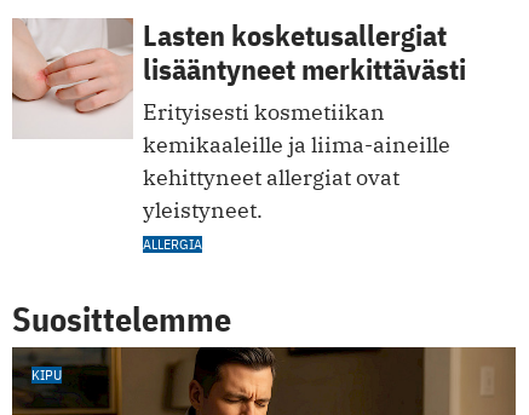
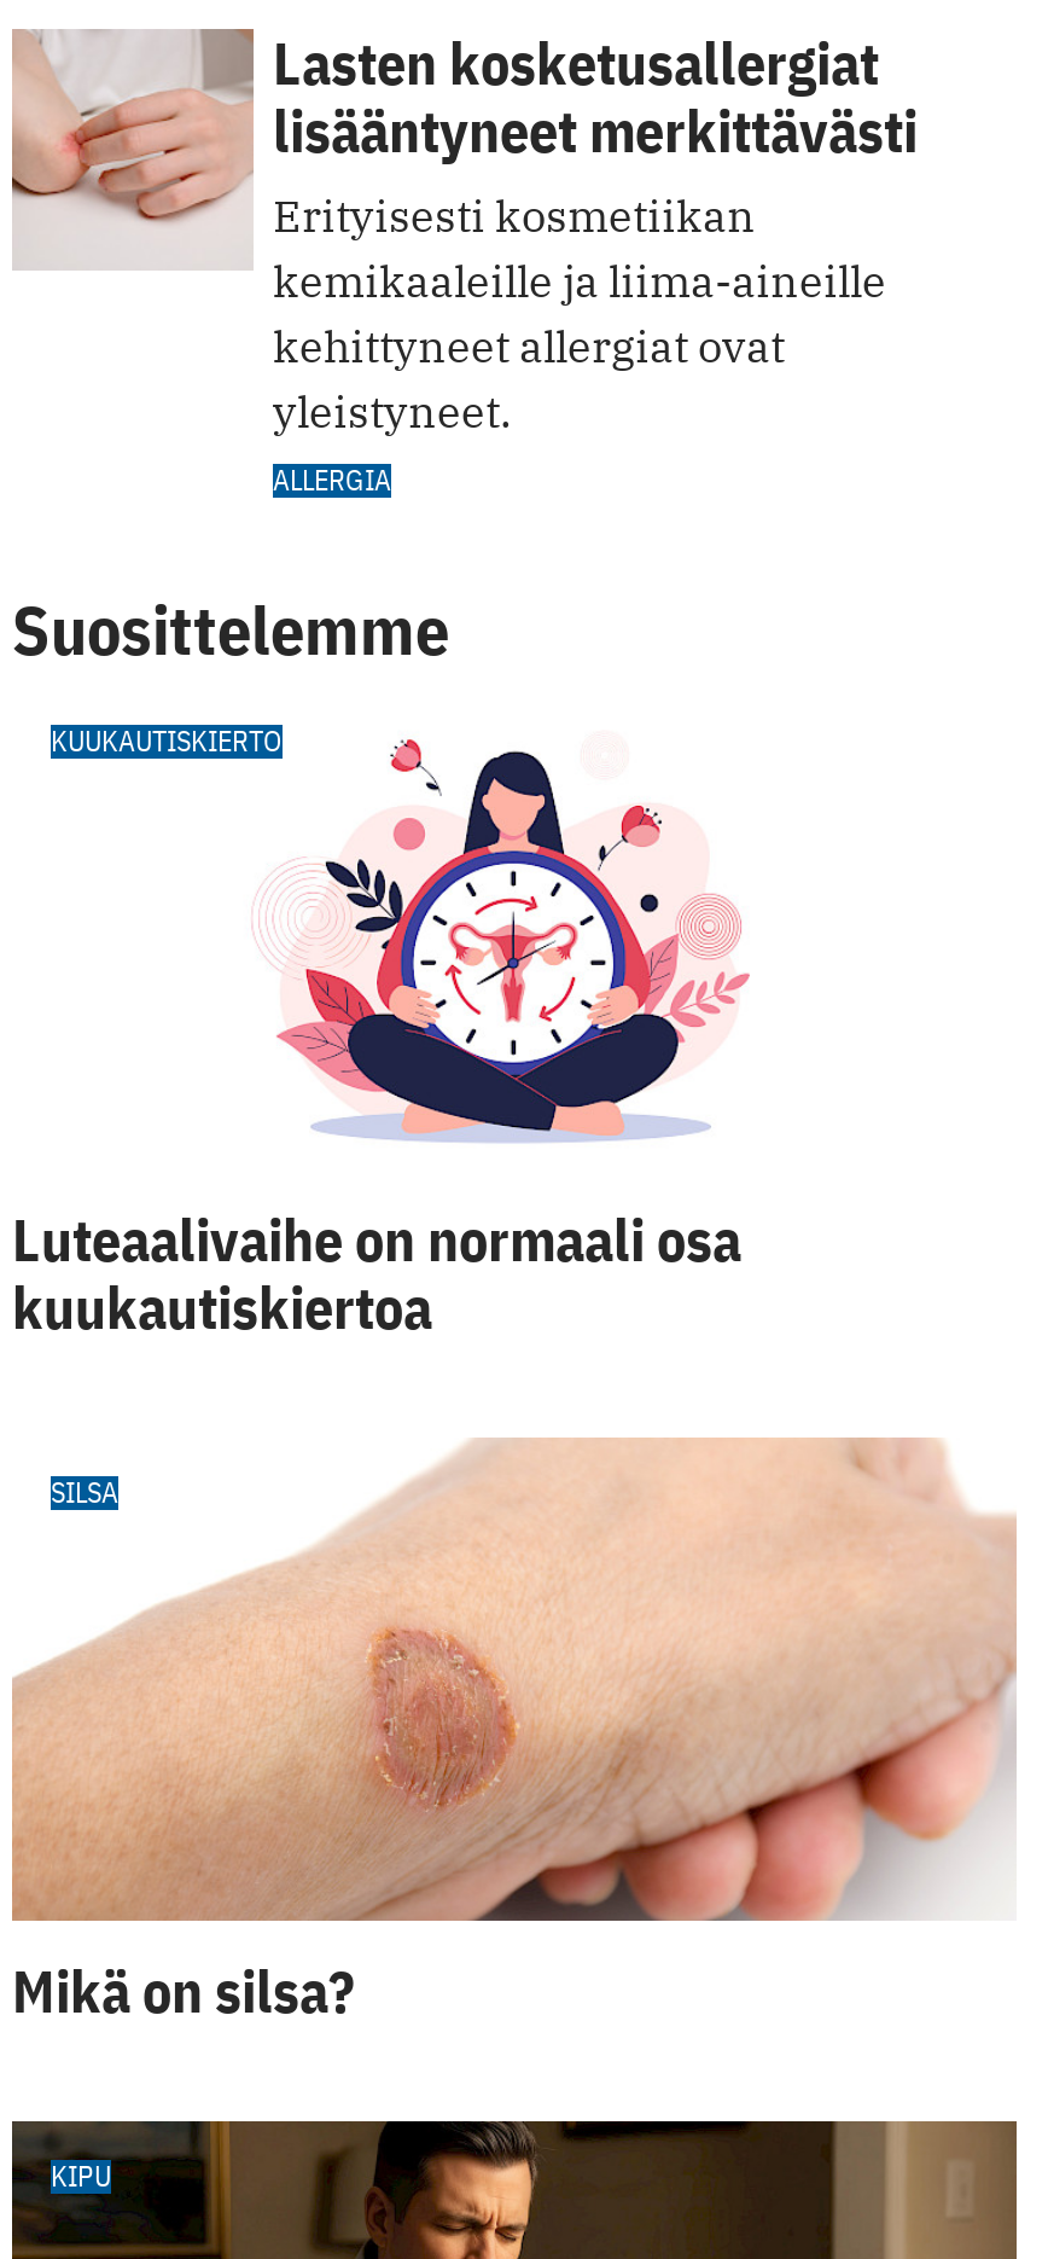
+ [image]
+ Luteaalivaihe on normaali osa
+ kuukautiskiertoa
+ SILSA

+ Mikä on silsa?

+ [image]
+ KUUKAUTISKIERTO
